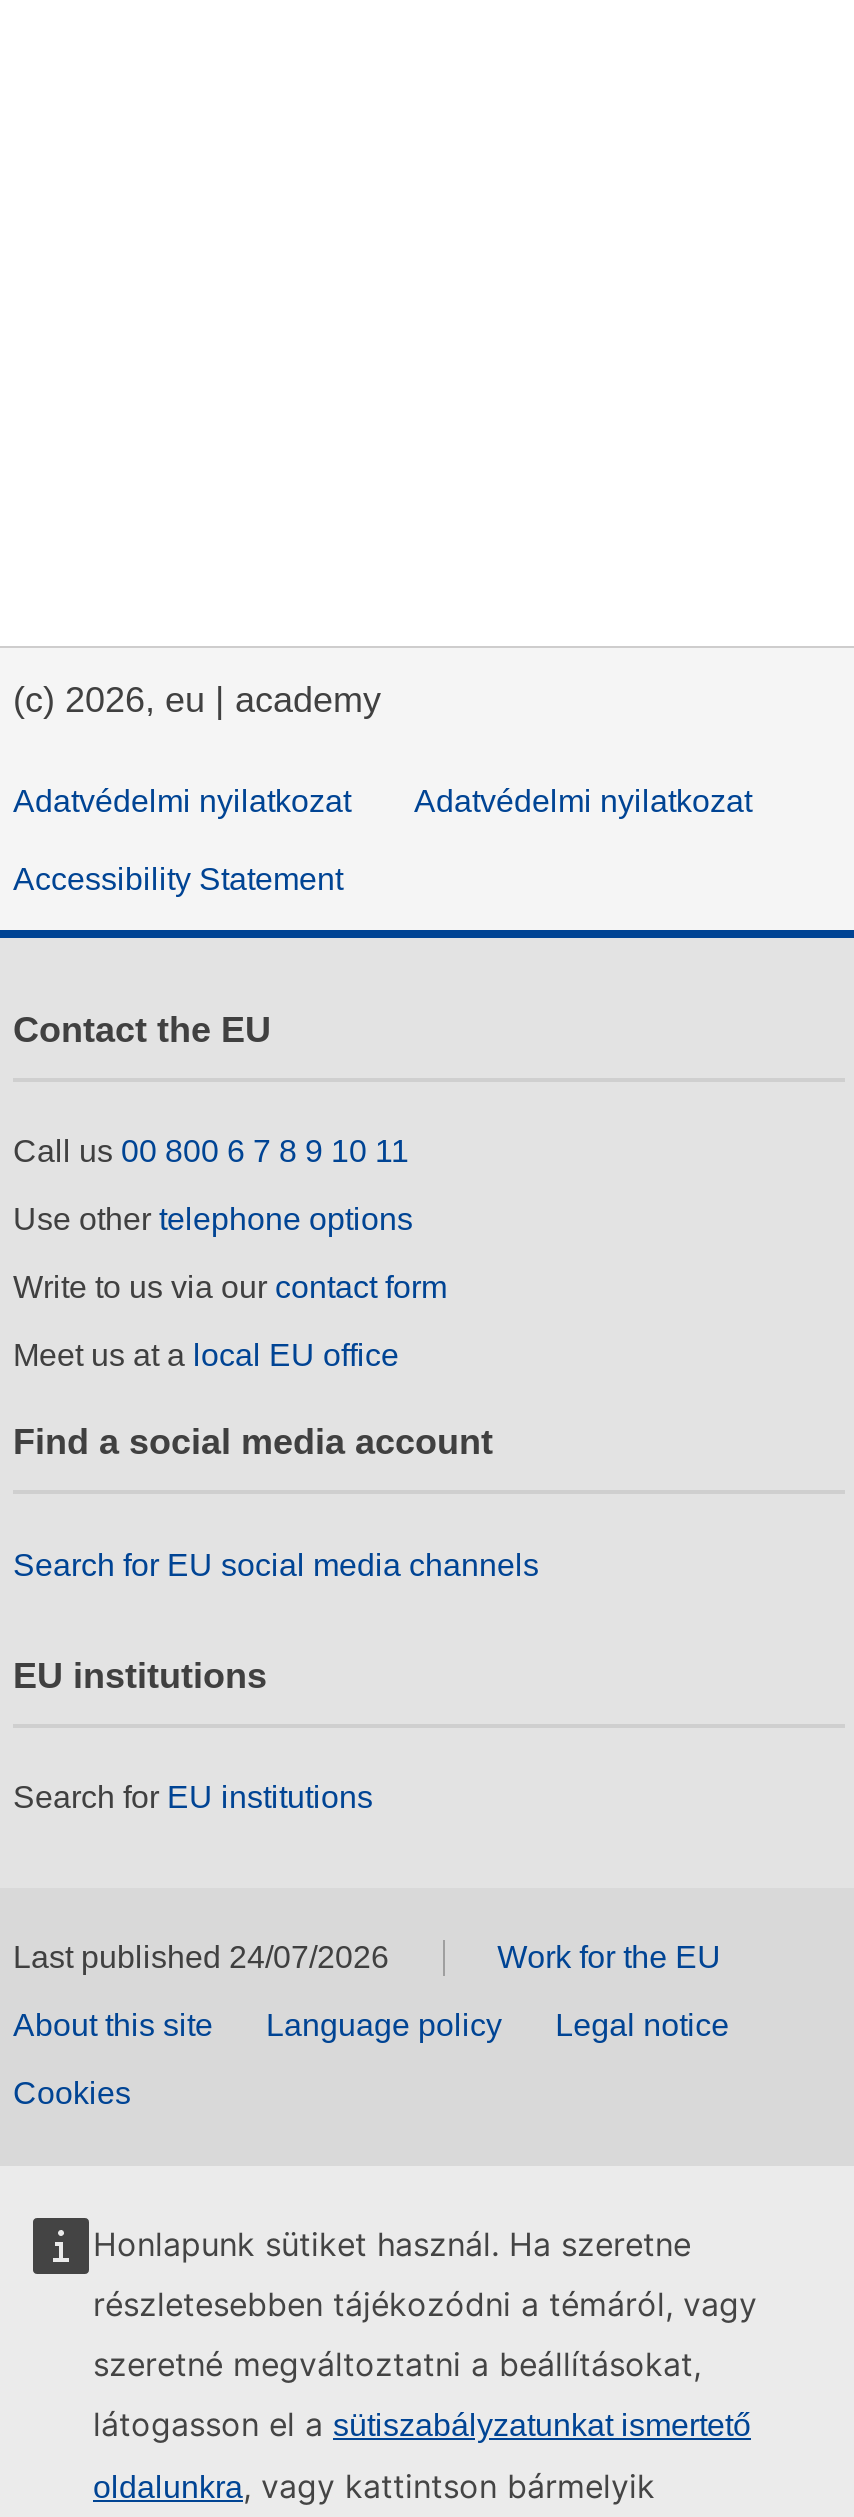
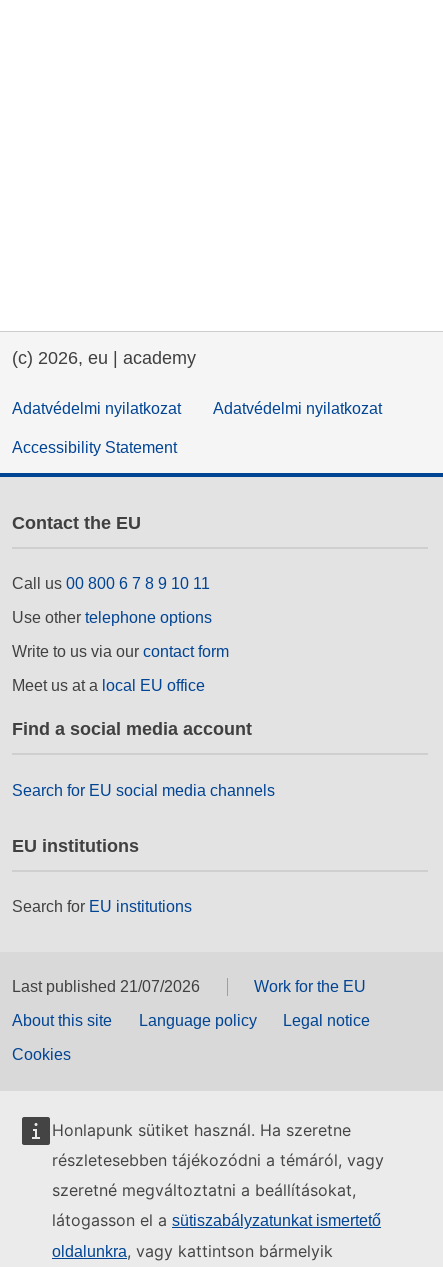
- Last published 24/07/2026
+ Last published 21/07/2026
